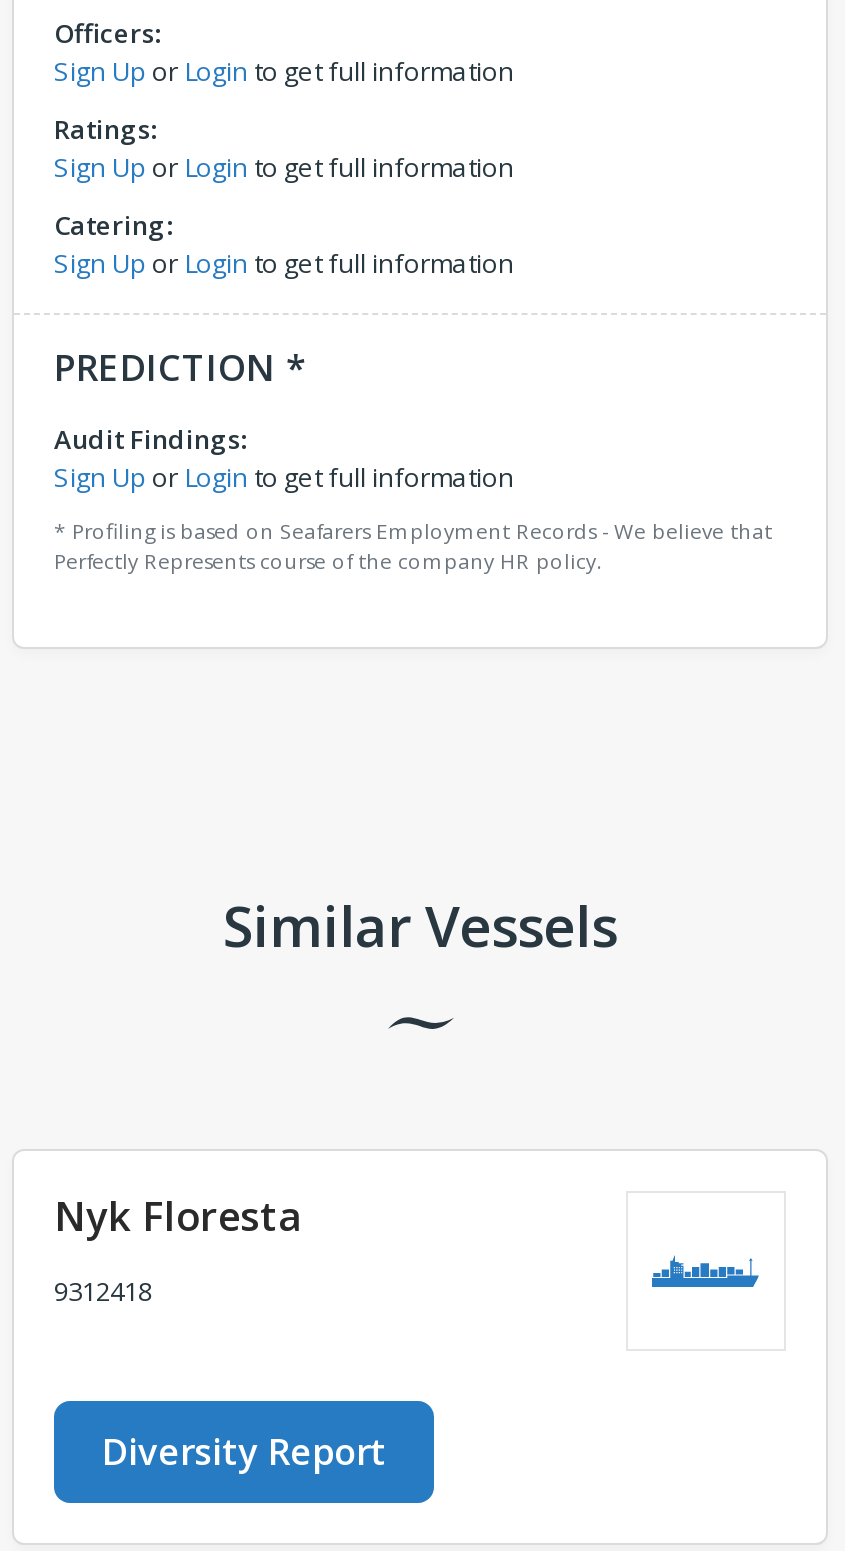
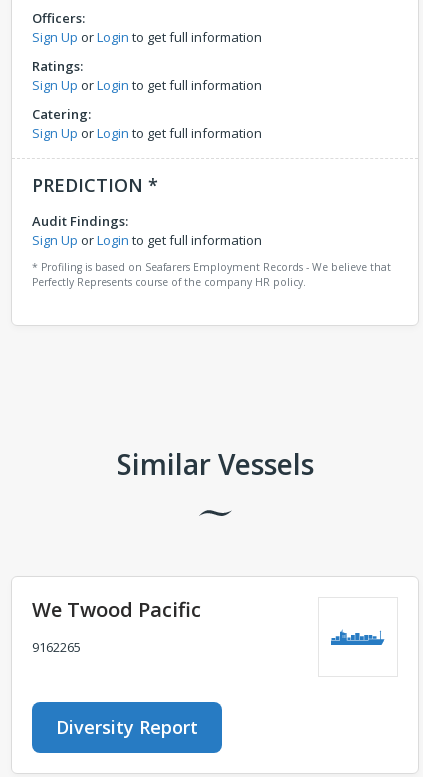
- Nyk Floresta
+ We Twood Pacific

- 9312418
+ 9162265
